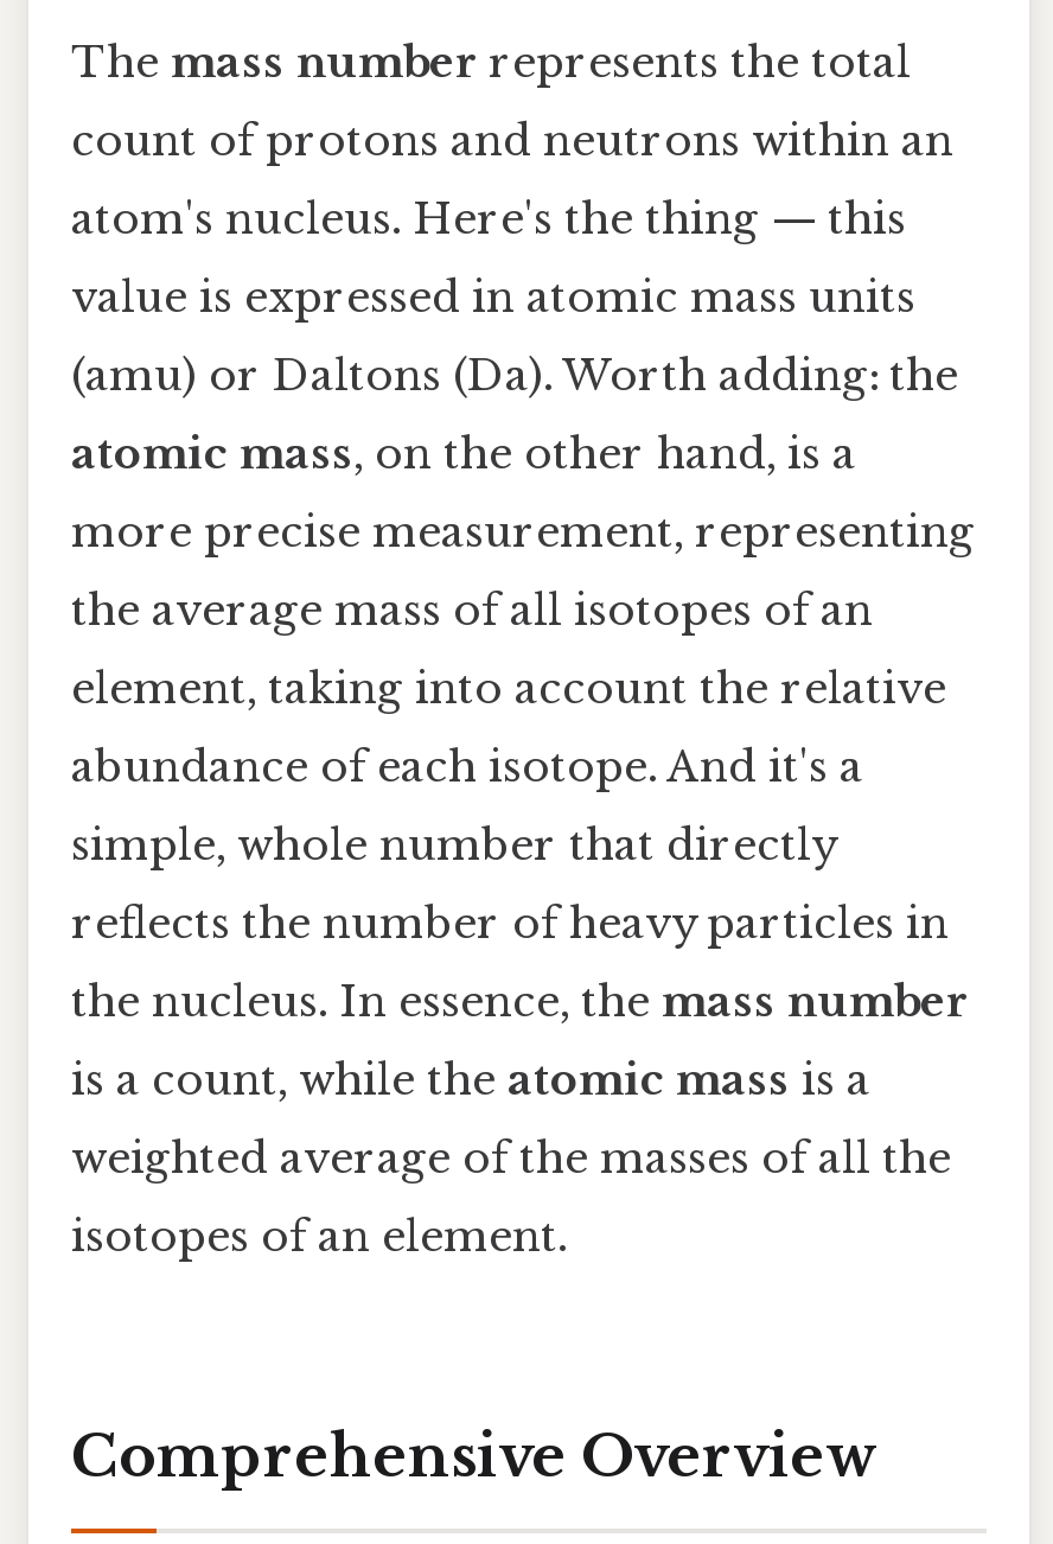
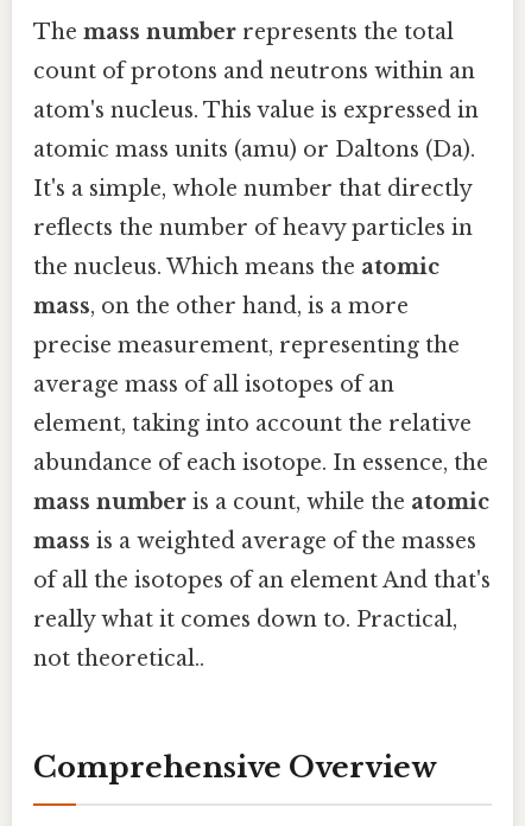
- atom's nucleus. Here's the thing — this
- value is expressed in atomic mass units
- (amu) or Daltons (Da). Worth adding: the
- atomic mass, on the other hand, is a
- more precise measurement, representing
- the average mass of all isotopes of an
- abundance of each isotope. And it's a
- simple, whole number that directly
+ atom's nucleus. This value is expressed in
+ atomic mass units (amu) or Daltons (Da).
+ It's a simple, whole number that directly

moved down: element, taking into account the relative

moved up: reflects the number of heavy particles in

- the nucleus. In essence, the mass number
- is a count, while the atomic mass is a
- weighted average of the masses of all the
- isotopes of an element.
+ the nucleus. Which means the atomic
+ mass, on the other hand, is a more
+ precise measurement, representing the
+ average mass of all isotopes of an
+ abundance of each isotope. In essence, the
+ mass number is a count, while the atomic
+ mass is a weighted average of the masses
+ of all the isotopes of an element And that's
+ really what it comes down to. Practical,
+ not theoretical..
